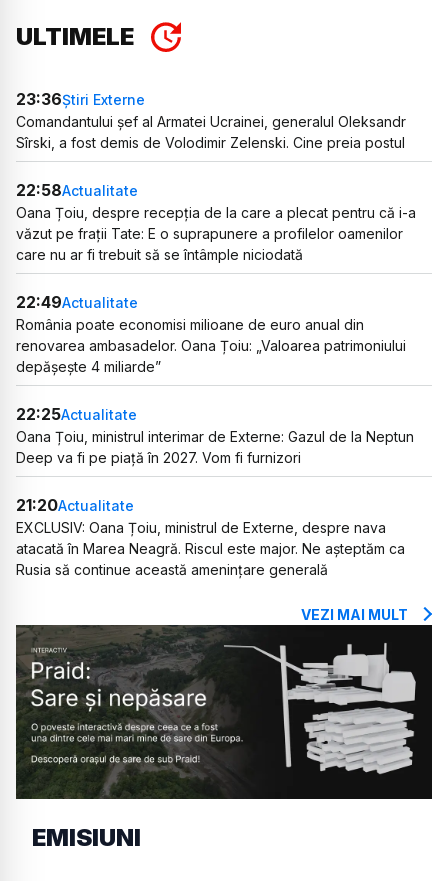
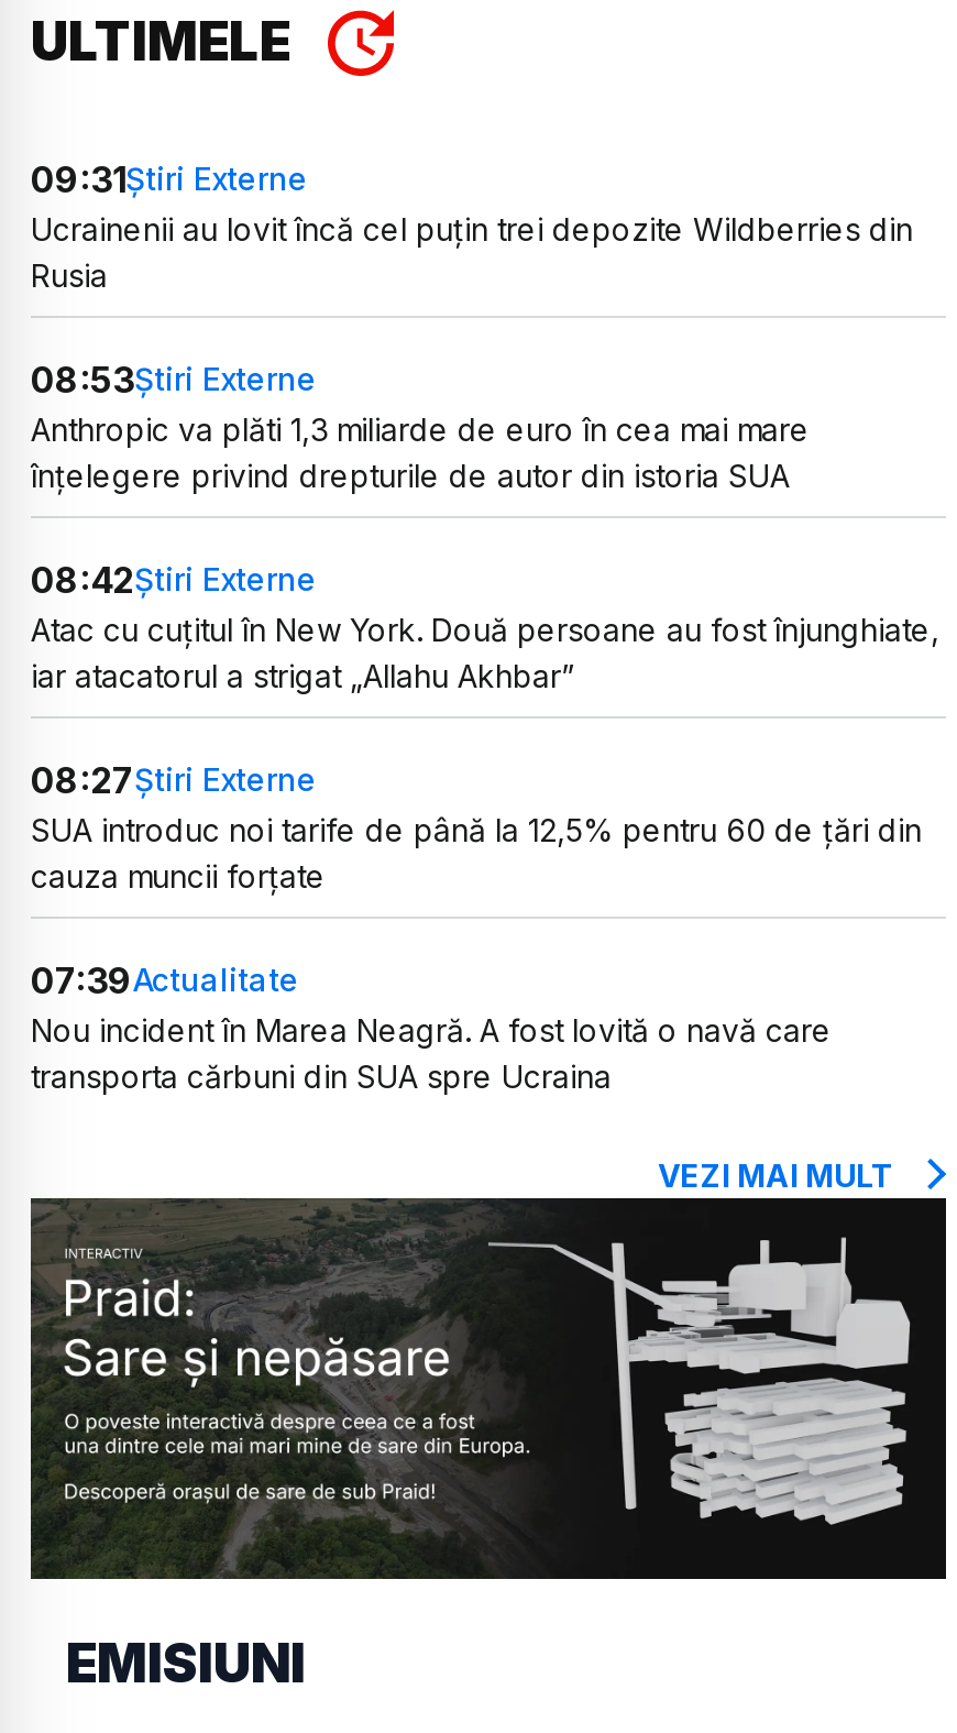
- 23:36Știri Externe
- Comandantului șef al Armatei Ucrainei, generalul Oleksandr
- Sîrski, a fost demis de Volodimir Zelenski. Cine preia postul
+ 09:31Știri Externe
+ Ucrainenii au lovit încă cel puțin trei depozite Wildberries din
+ Rusia

- 22:58Actualitate
- Oana Țoiu, despre recepția de la care a plecat pentru că i-a
- văzut pe frații Tate: E o suprapunere a profilelor oamenilor
- care nu ar fi trebuit să se întâmple niciodată
+ 08:53Știri Externe
+ Anthropic va plăti 1,3 miliarde de euro în cea mai mare
+ înțelegere privind drepturile de autor din istoria SUA

- 22:49Actualitate
- România poate economisi milioane de euro anual din
- renovarea ambasadelor. Oana Țoiu: „Valoarea patrimoniului
- depășește 4 miliarde”
+ 08:42Știri Externe
+ Atac cu cuțitul în New York. Două persoane au fost înjunghiate,
+ iar atacatorul a strigat „Allahu Akhbar”

- 22:25Actualitate
- Oana Țoiu, ministrul interimar de Externe: Gazul de la Neptun
- Deep va fi pe piață în 2027. Vom fi furnizori
+ 08:27Știri Externe
+ SUA introduc noi tarife de până la 12,5% pentru 60 de țări din
+ cauza muncii forțate

- 21:20Actualitate
- EXCLUSIV: Oana Țoiu, ministrul de Externe, despre nava
- atacată în Marea Neagră. Riscul este major. Ne așteptăm ca
- Rusia să continue această amenințare generală
+ 07:39Actualitate
+ Nou incident în Marea Neagră. A fost lovită o navă care
+ transporta cărbuni din SUA spre Ucraina
